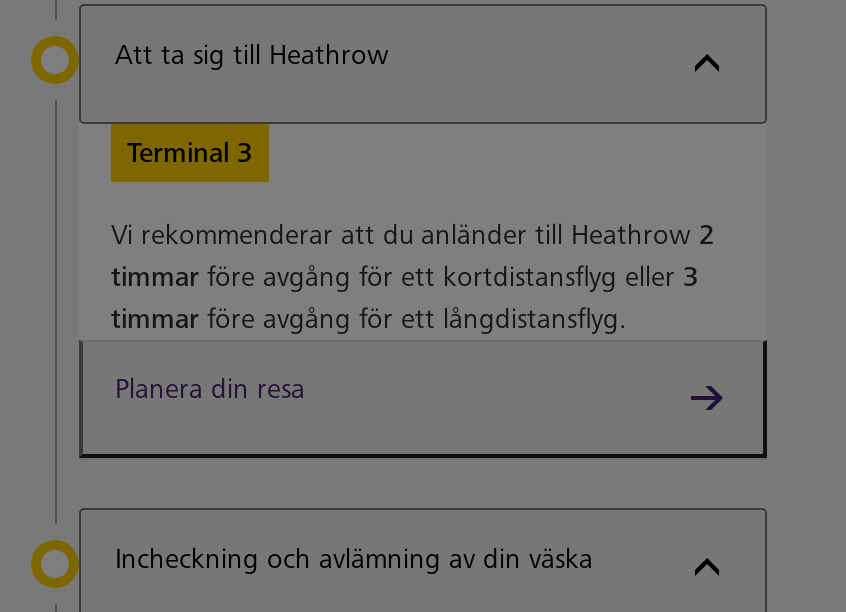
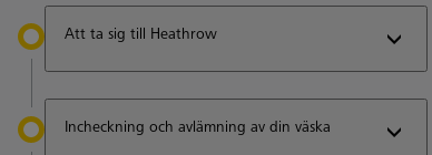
- Terminal 3
- Vi rekommenderar att du anländer till Heathrow 2
- timmar före avgång för ett kortdistansflyg eller 3
- timmar före avgång för ett långdistansflyg.
- Planera din resa
